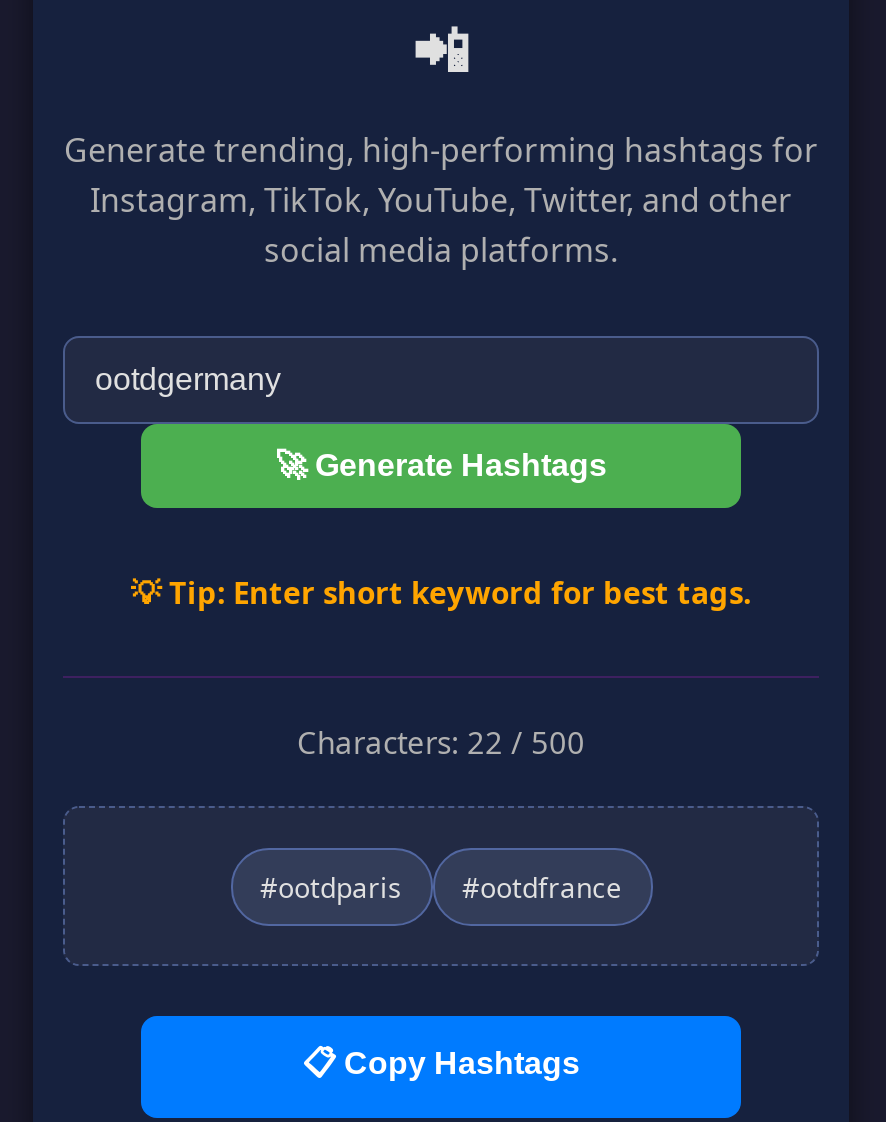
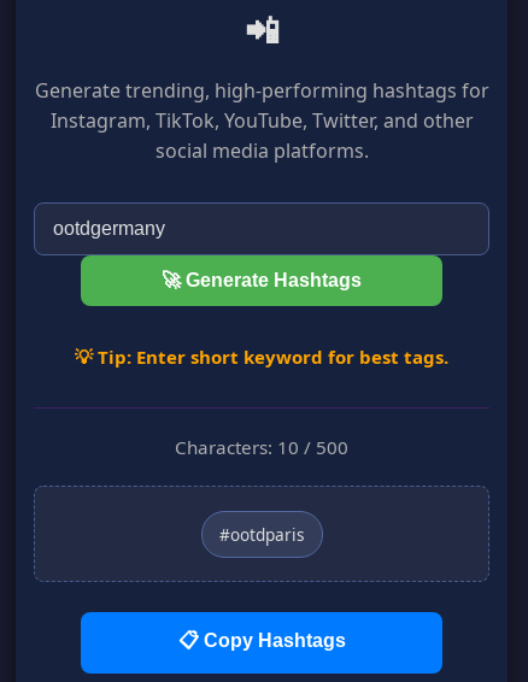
- Characters: 22 / 500
+ Characters: 10 / 500

- #ootdfrance
